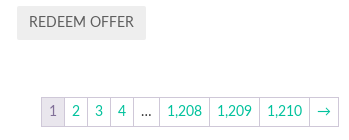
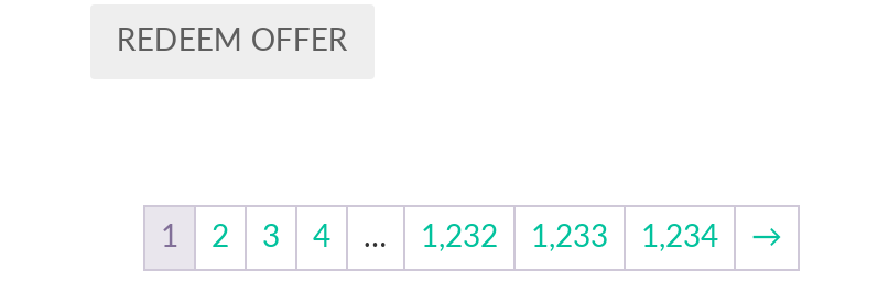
- 1,208
+ 1,232

- 1,209
+ 1,233

- 1,210
+ 1,234
